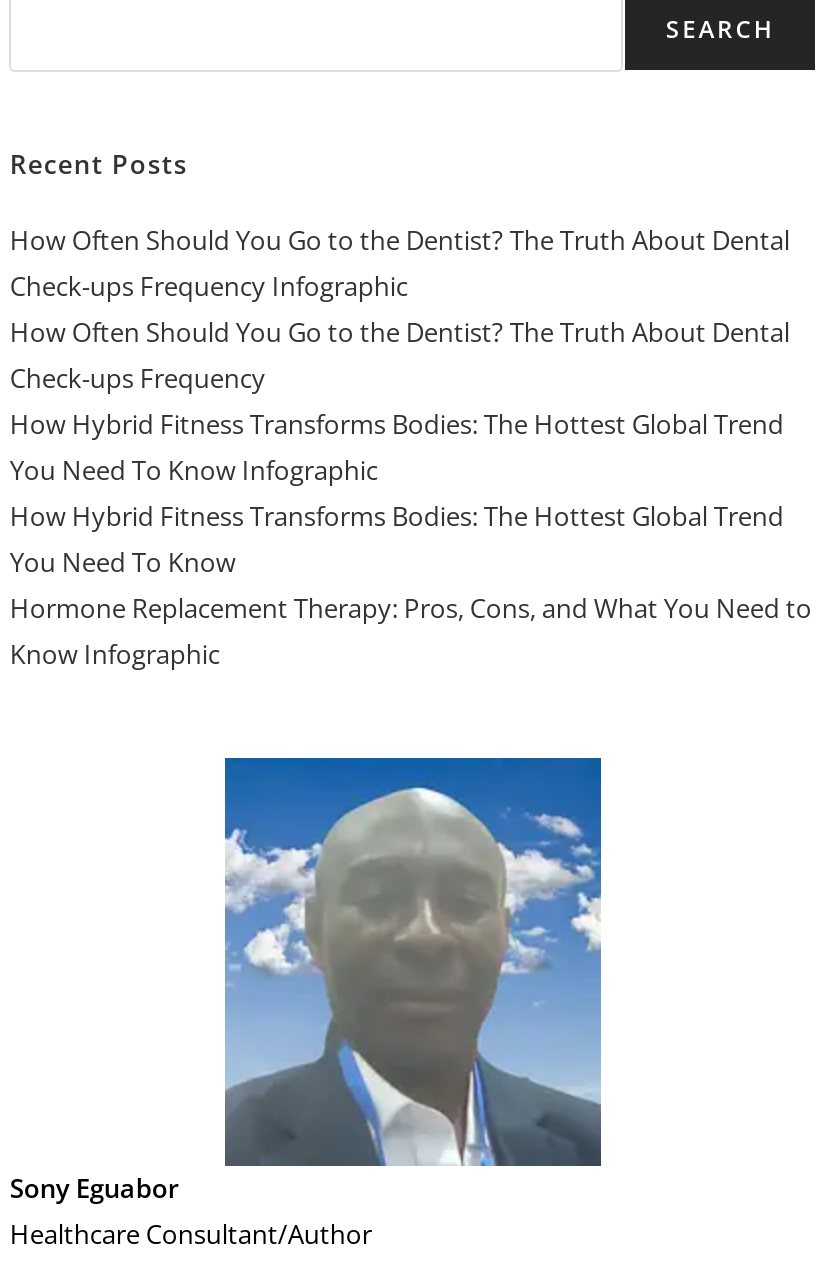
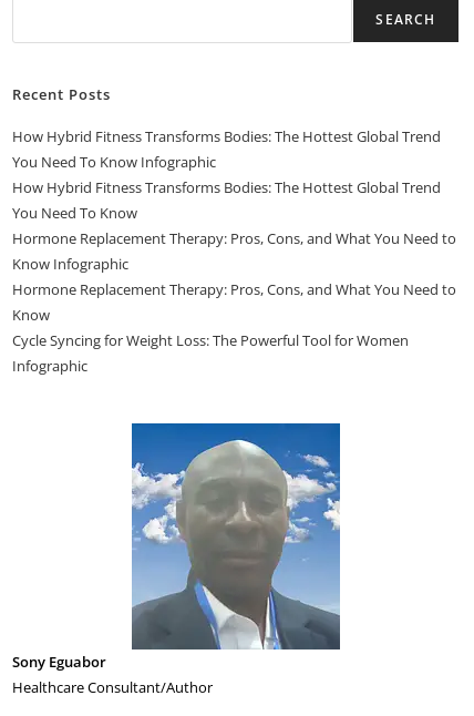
- How Often Should You Go to the Dentist? The Truth About Dental
- Check-ups Frequency Infographic
- How Often Should You Go to the Dentist? The Truth About Dental
- Check-ups Frequency

moved up: How Hybrid Fitness Transforms Bodies: The Hottest Global Trend | You Need To Know Infographic | How Hybrid Fitness Transforms Bodies: The Hottest Global Trend | You Need To Know | Hormone Replacement Therapy: Pros, Cons, and What You Need to | Know Infographic

+ Hormone Replacement Therapy: Pros, Cons, and What You Need to
+ Know
+ Cycle Syncing for Weight Loss: The Powerful Tool for Women
+ Infographic
